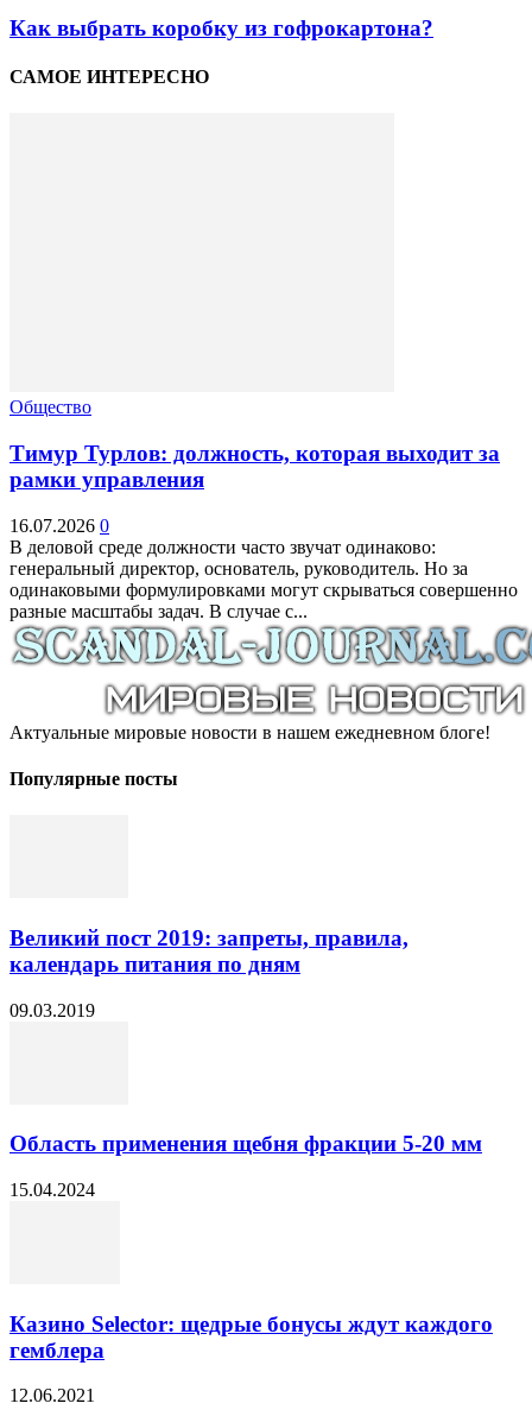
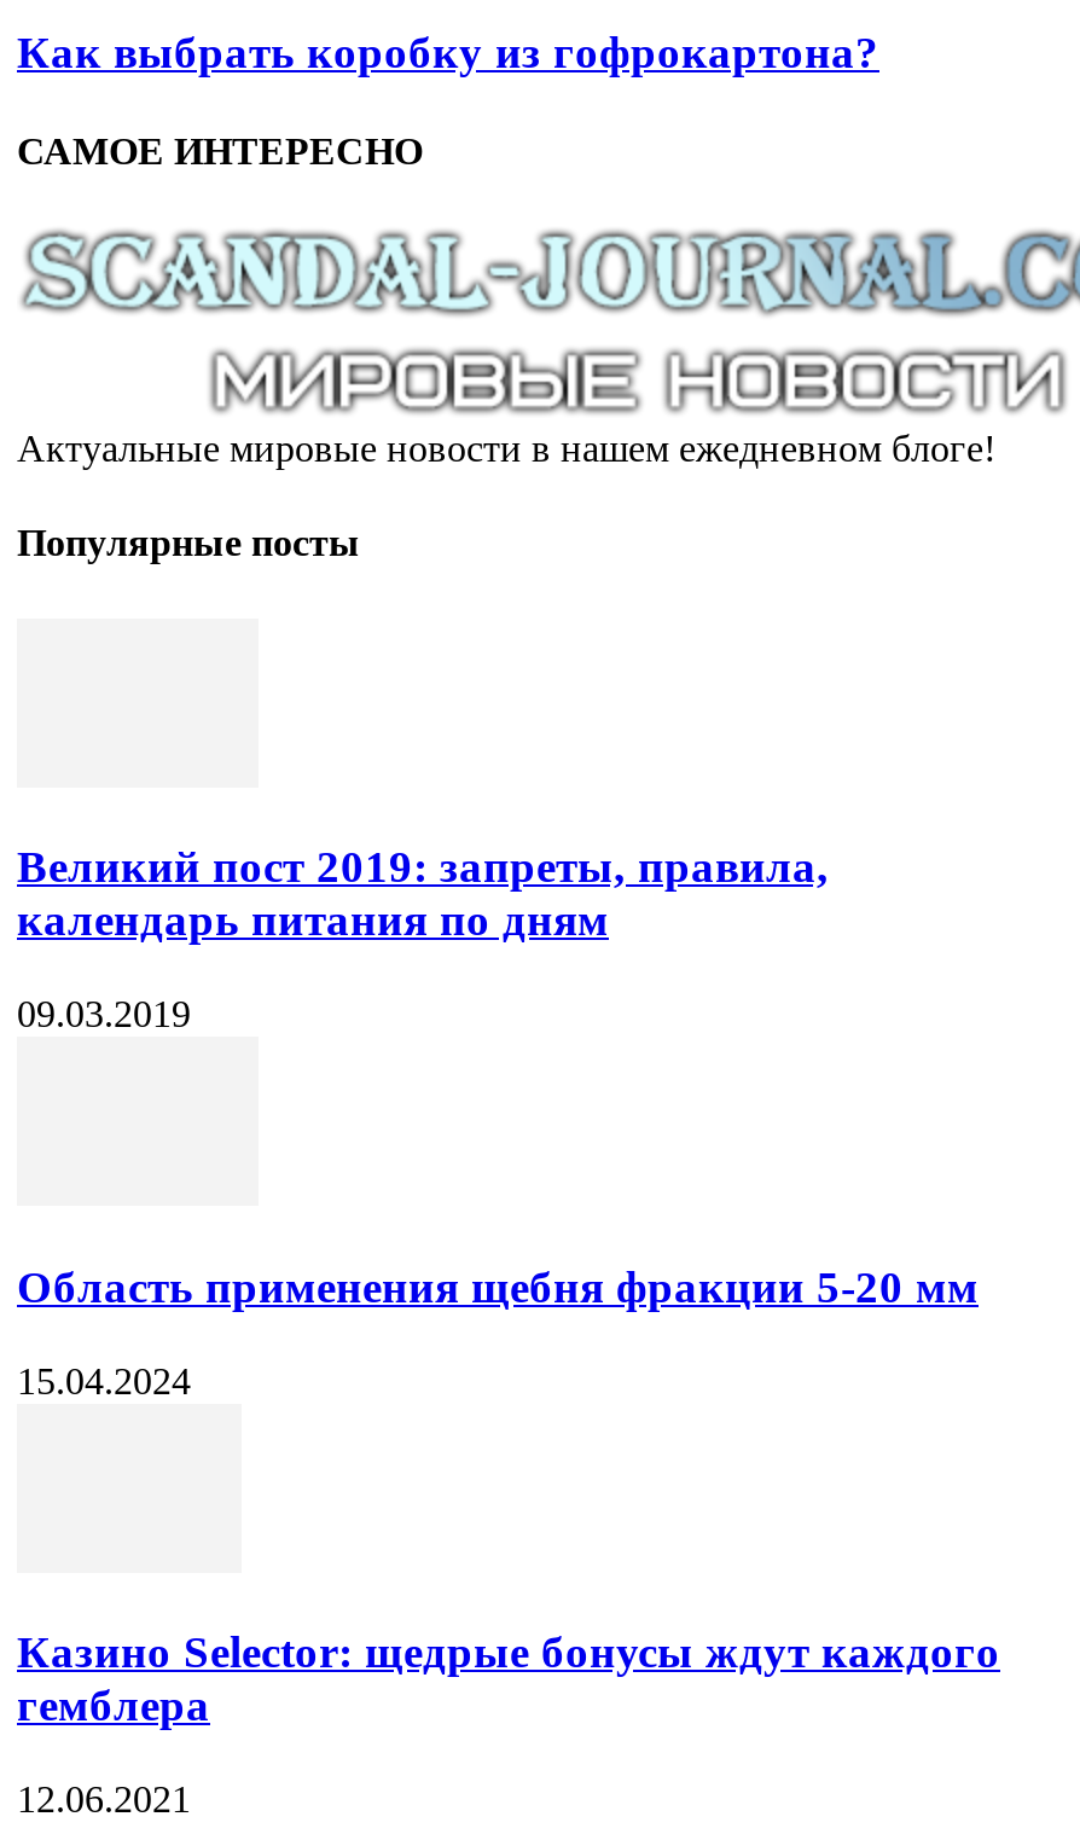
- Общество
- Тимур Турлов: должность, которая выходит за
- рамки управления
- 16.07.2026 0
- В деловой среде должности часто звучат одинаково:
- генеральный директор, основатель, руководитель. Но за
- одинаковыми формулировками могут скрываться совершенно
- разные масштабы задач. В случае с...
